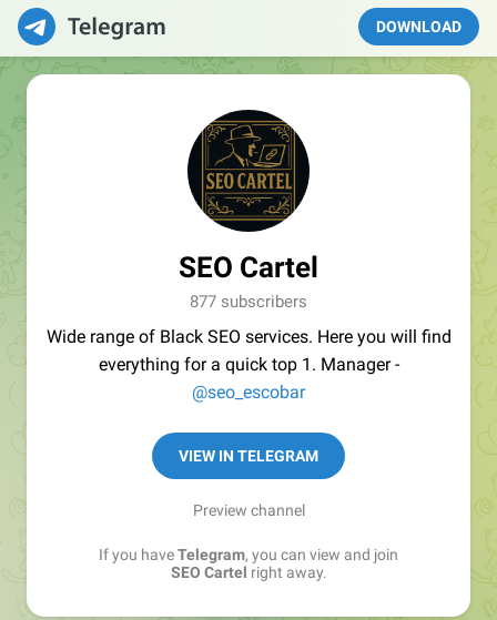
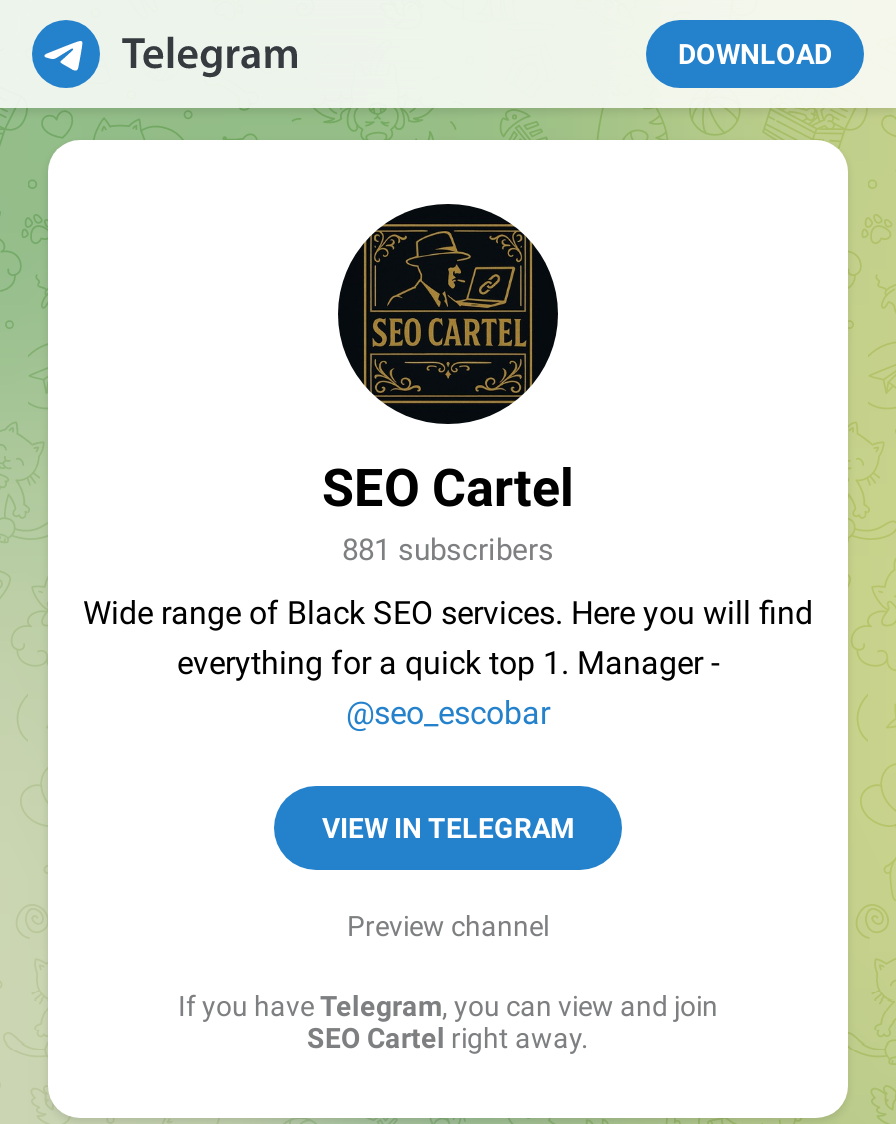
- 877 subscribers
+ 881 subscribers
